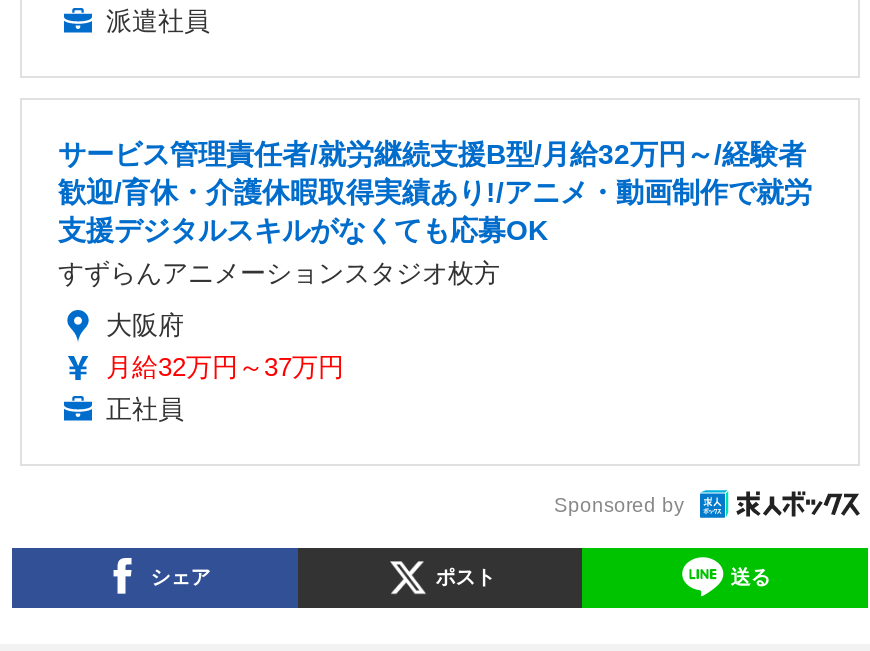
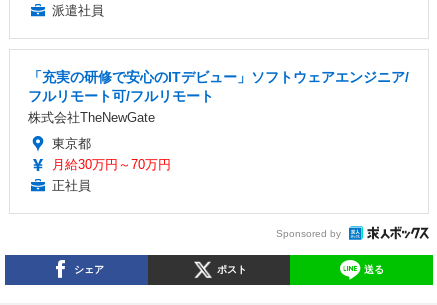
- サービス管理責任者/就労継続支援B型/月給32万円～/経験者
- 歓迎/育休・介護休暇取得実績あり!/アニメ・動画制作で就労
- 支援デジタルスキルがなくても応募OK
- すずらんアニメーションスタジオ枚方
+ 「充実の研修で安心のITデビュー」ソフトウェアエンジニア/
+ フルリモート可/フルリモート
+ 株式会社TheNewGate

- 大阪府
- 月給32万円～37万円
+ 東京都
+ 月給30万円～70万円
